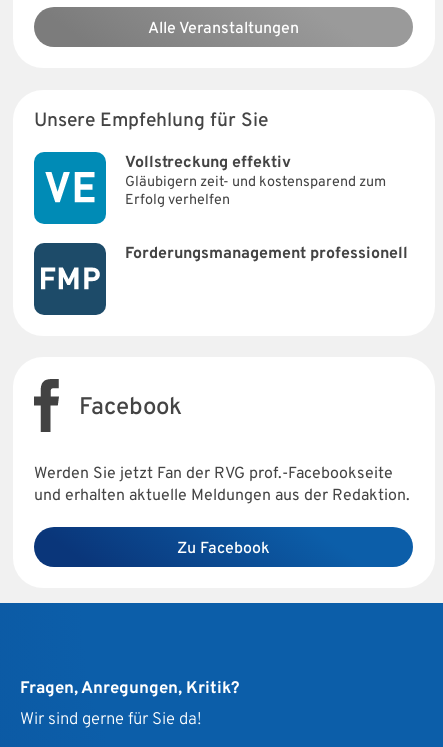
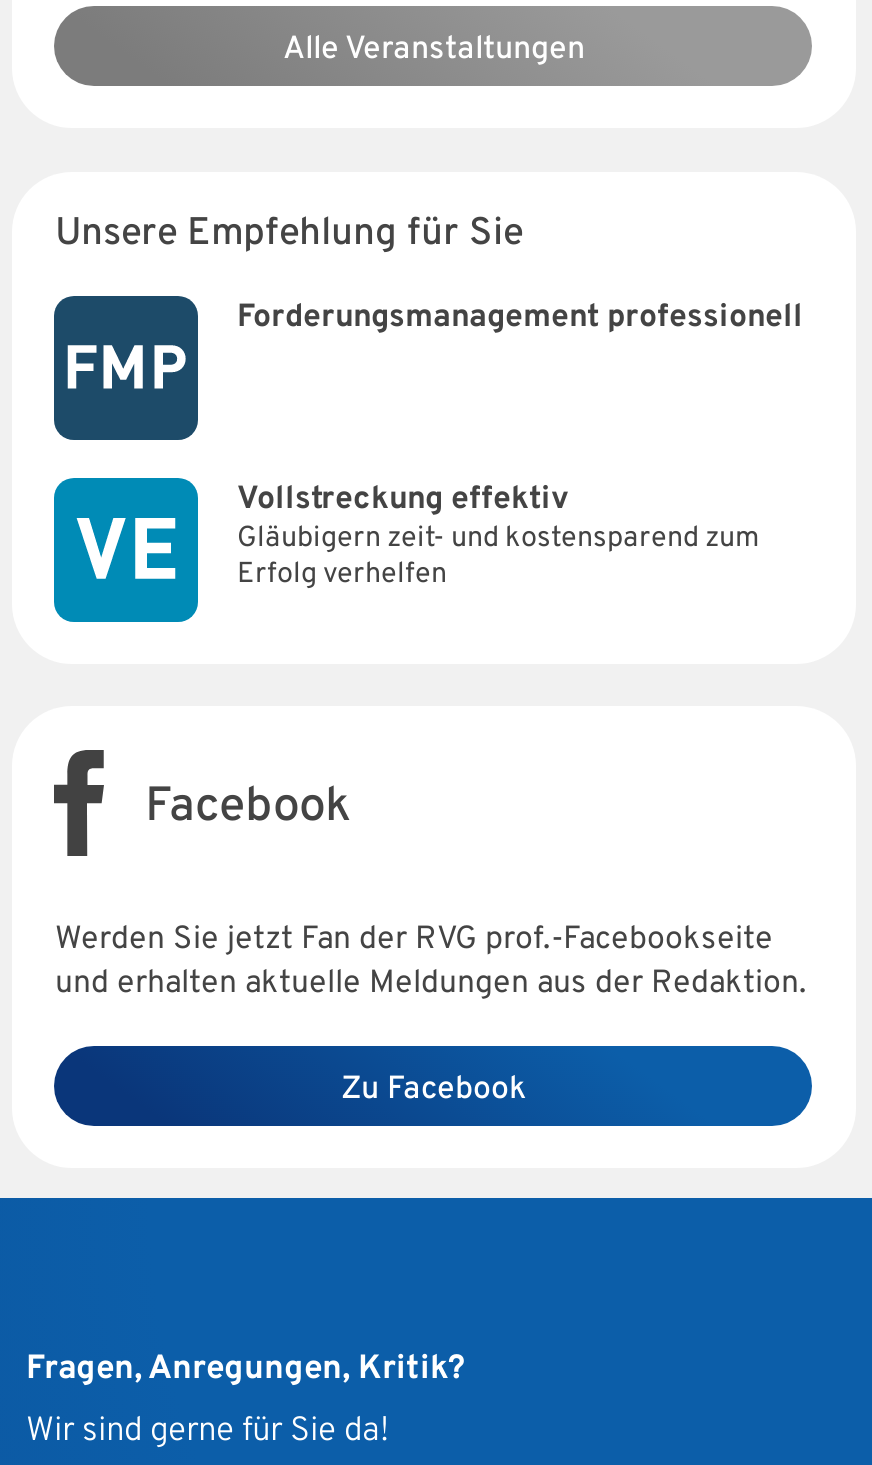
moved down: Vollstreckung effektiv | Gläubigern zeit- und kostensparend zum | Erfolg verhelfen

moved up: [image] | Forderungsmanagement professionell
